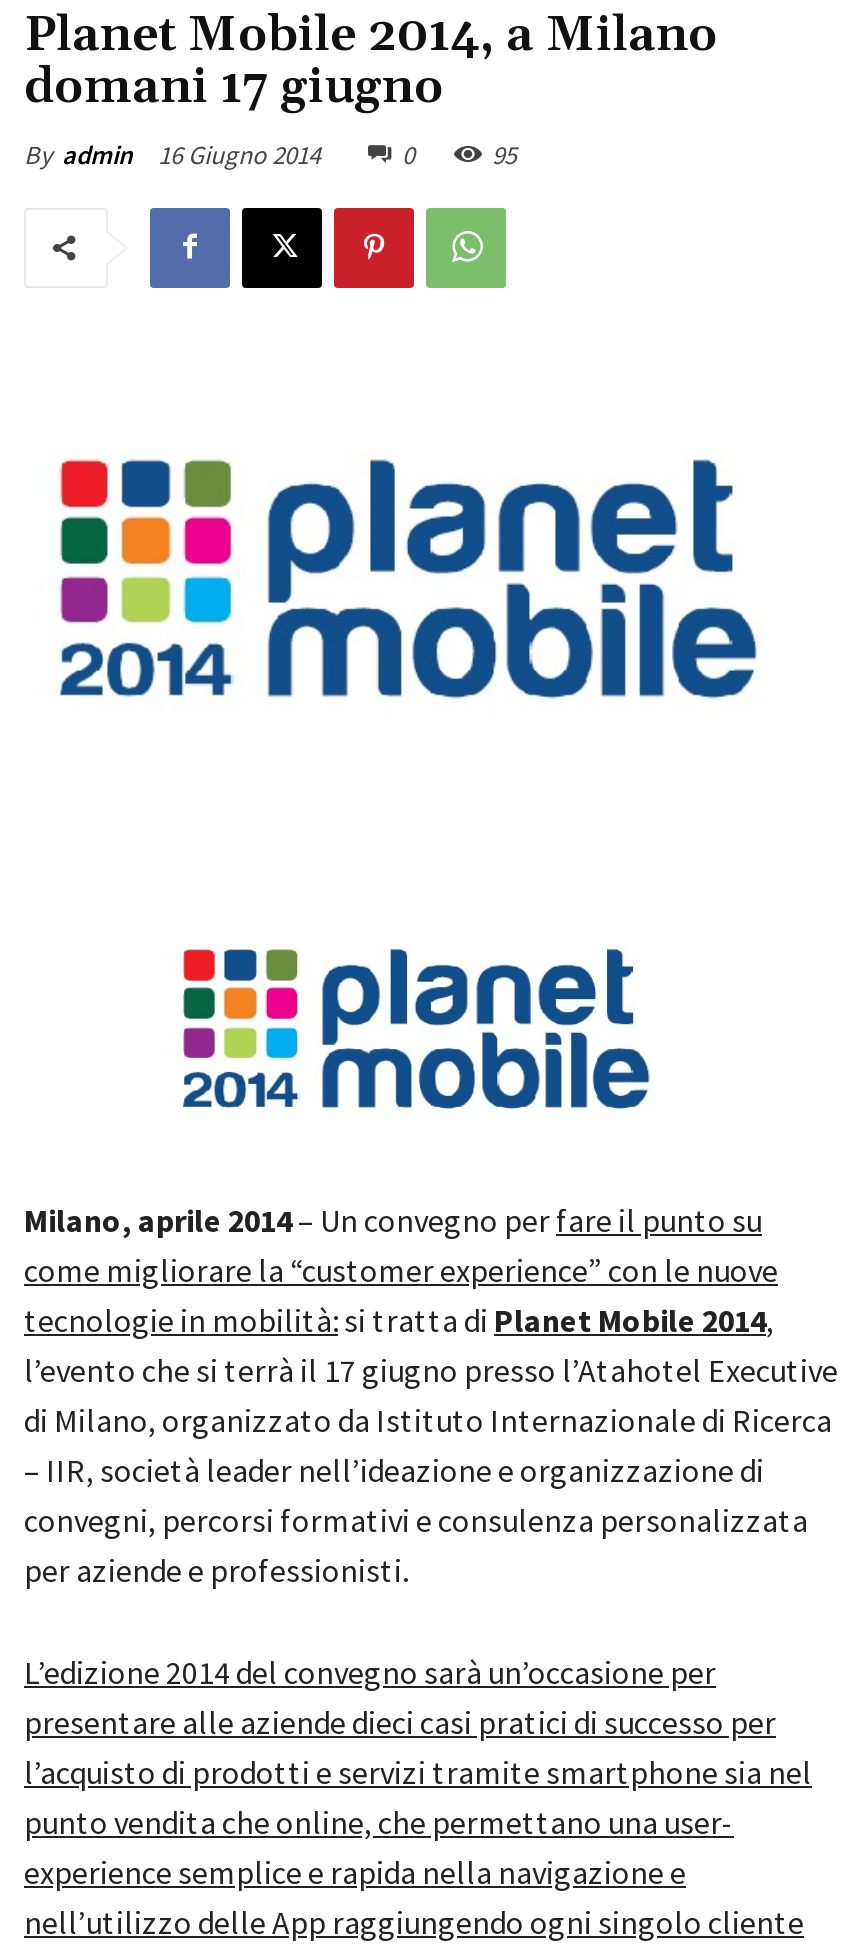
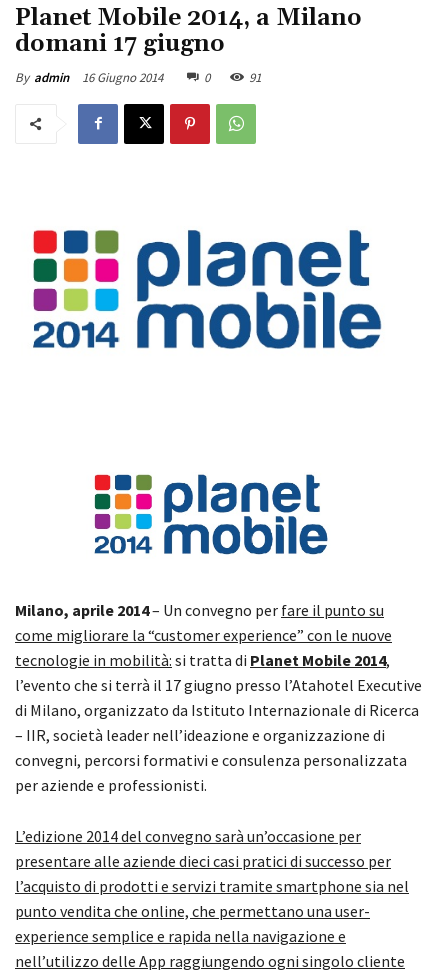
- 95
+ 91
